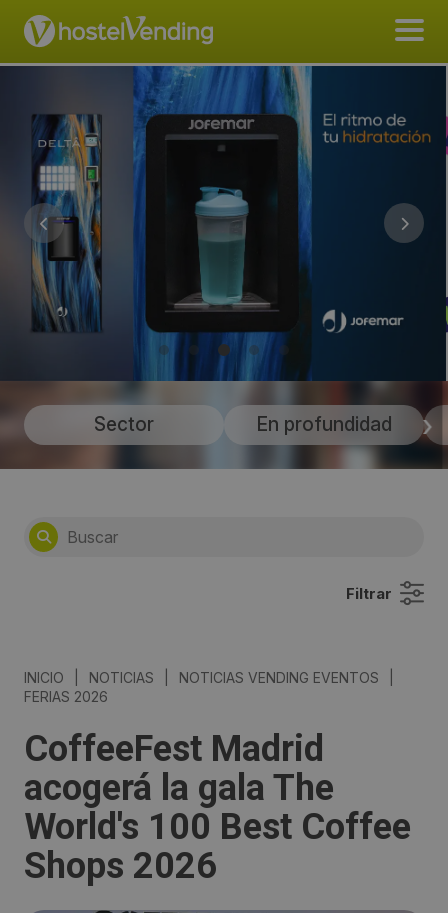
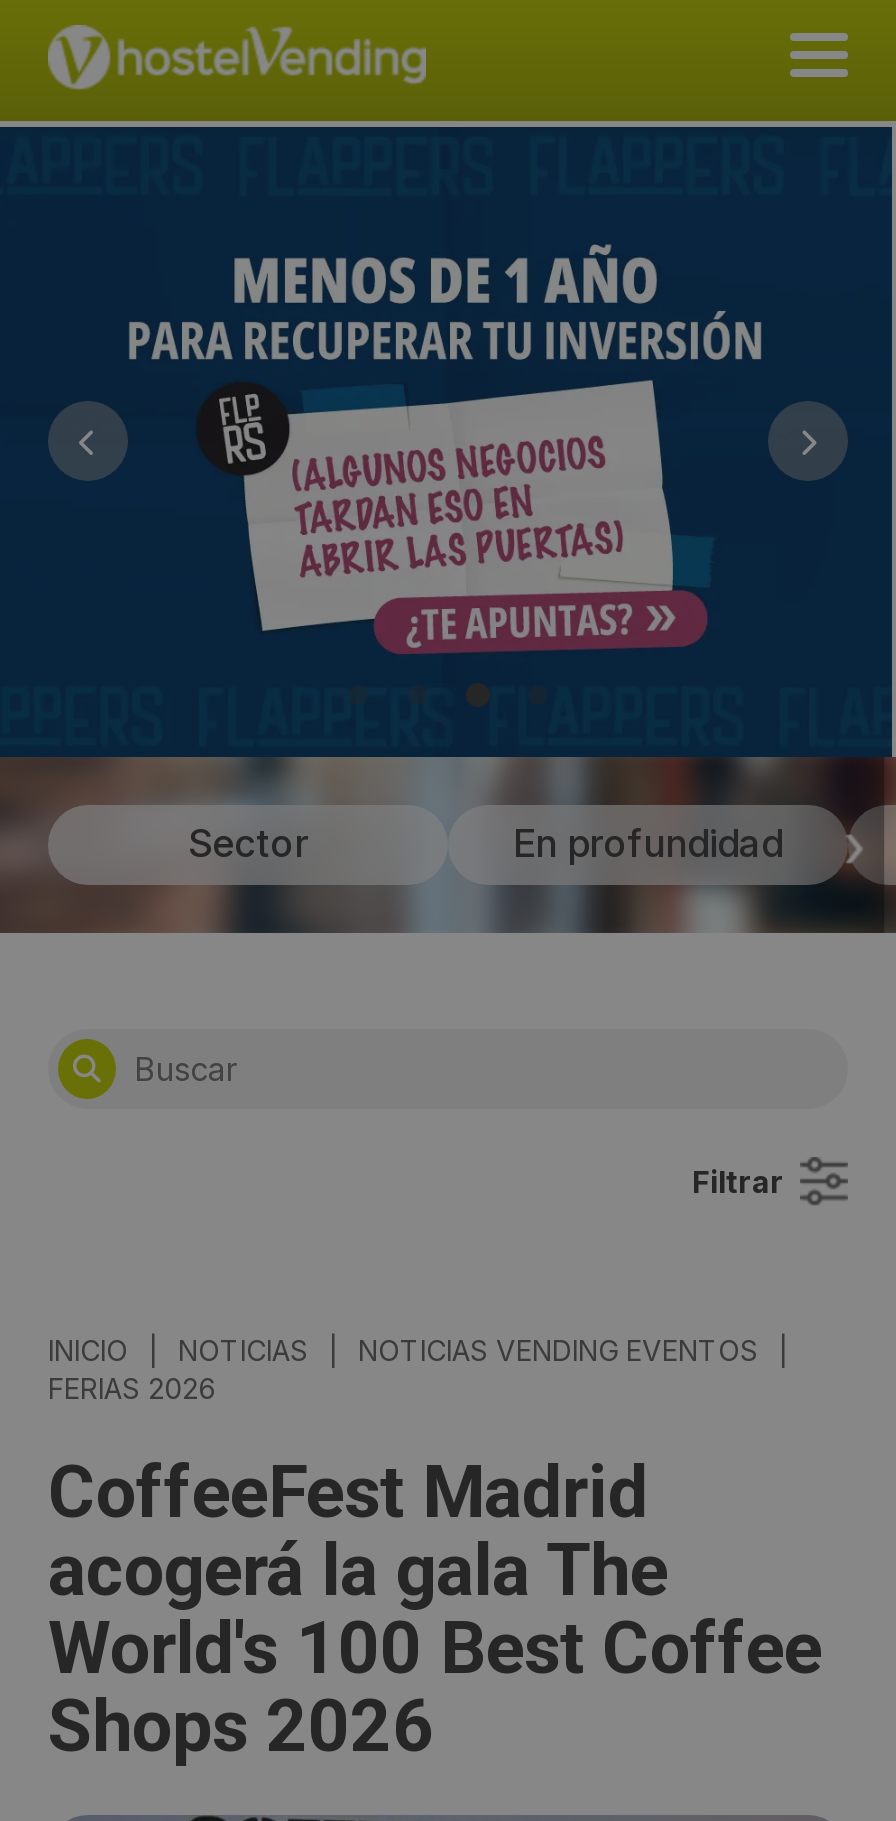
- [image]
+ [image]
